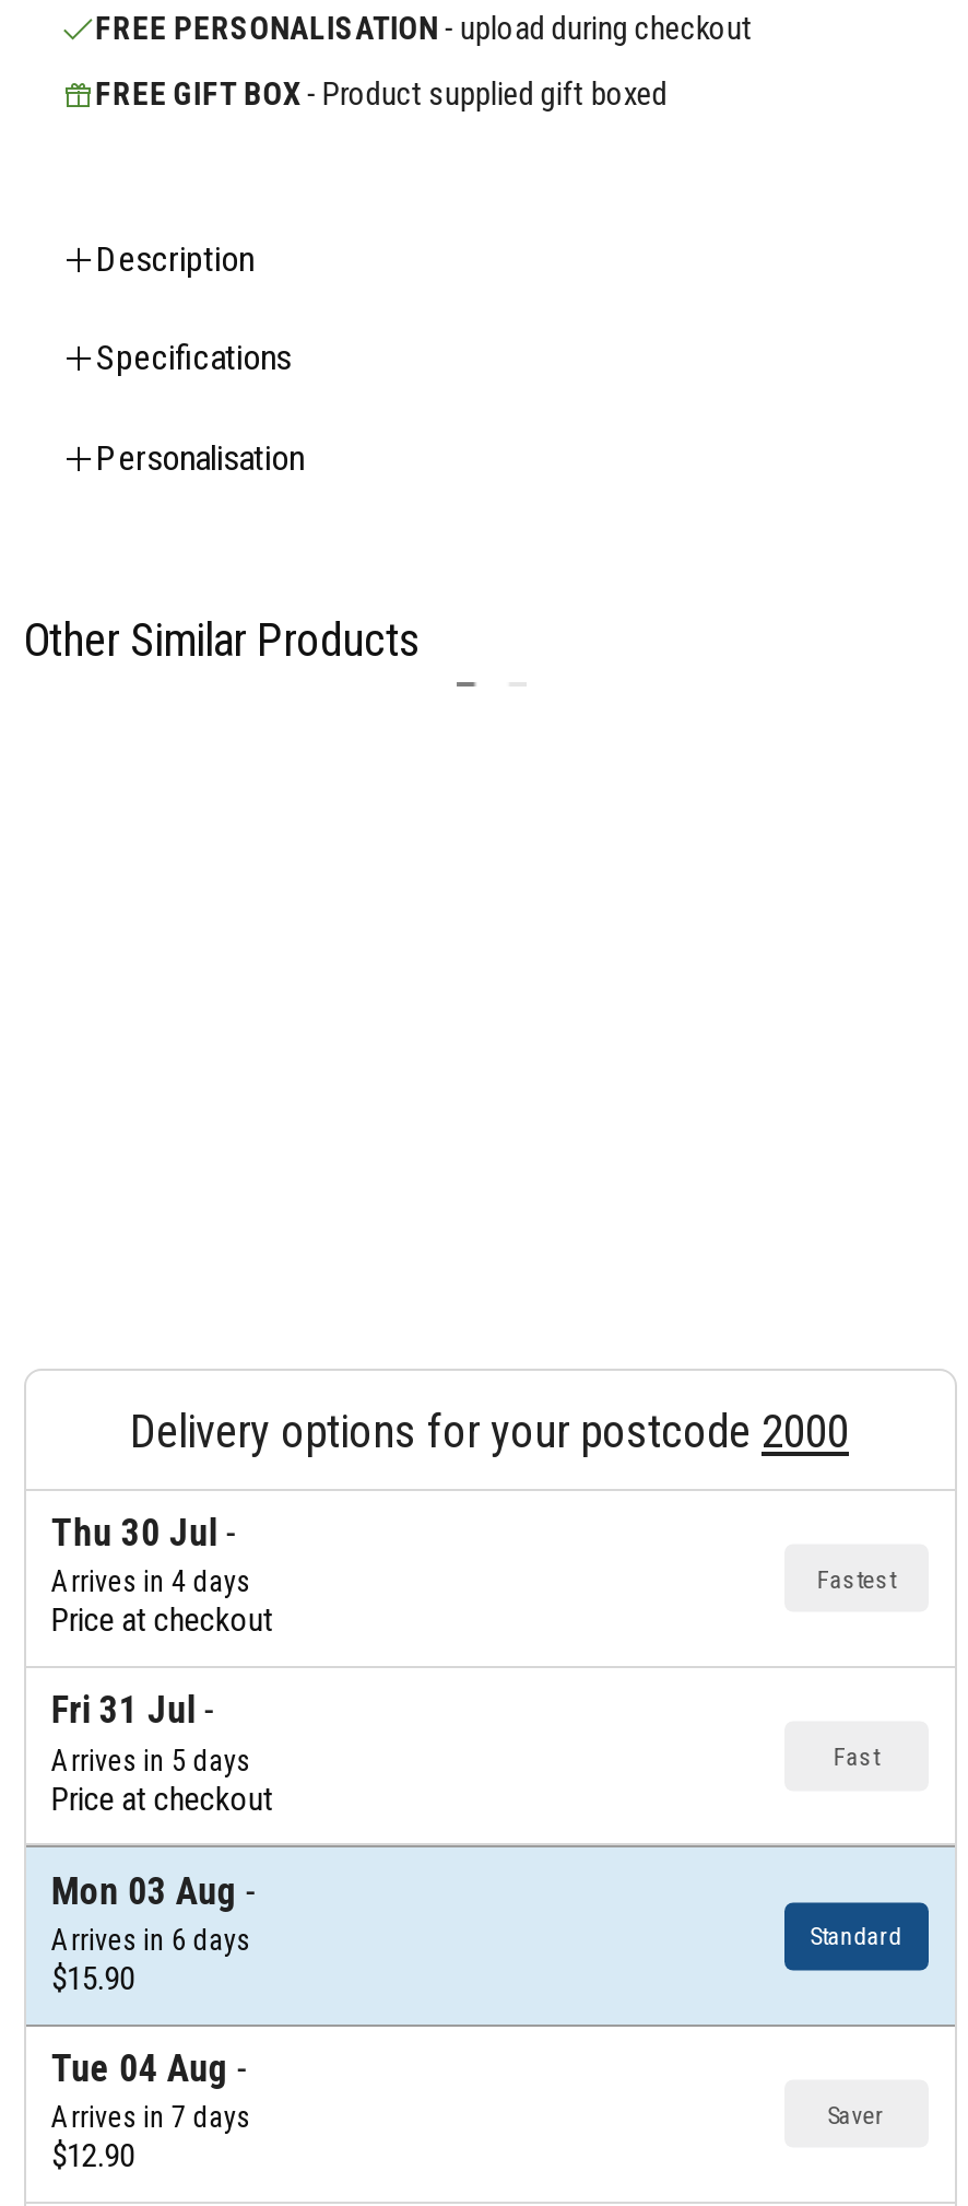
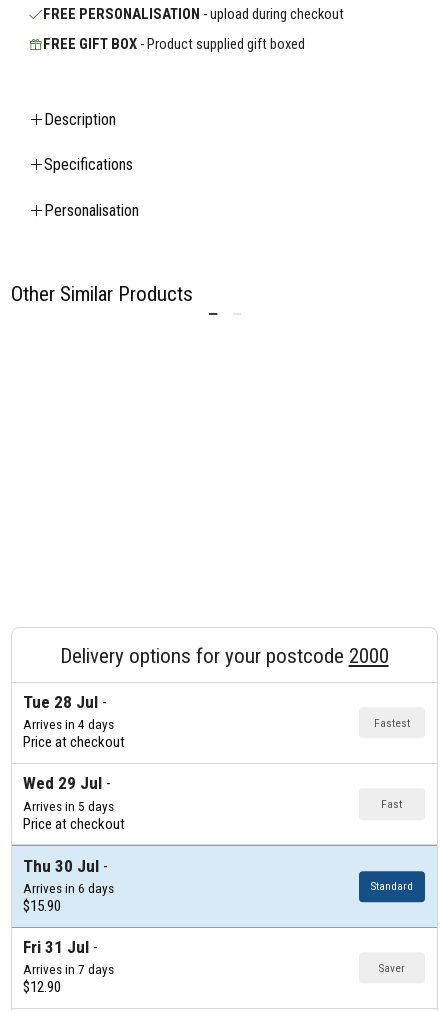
- Thu 30 Jul
+ Tue 28 Jul

- Fri 31 Jul
+ Wed 29 Jul

- Mon 03 Aug
+ Thu 30 Jul

- Tue 04 Aug
+ Fri 31 Jul
